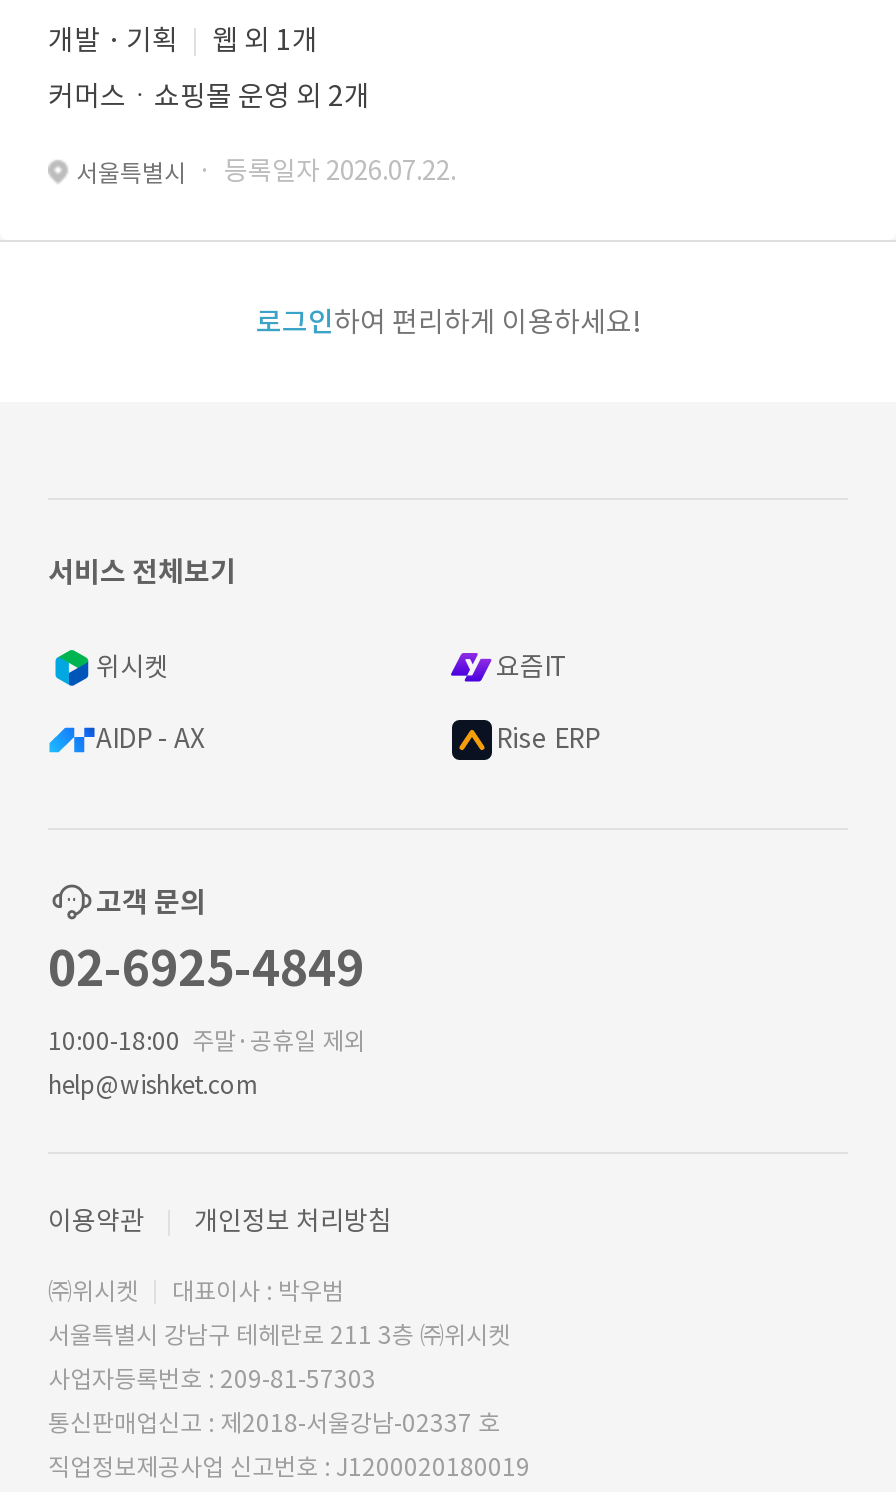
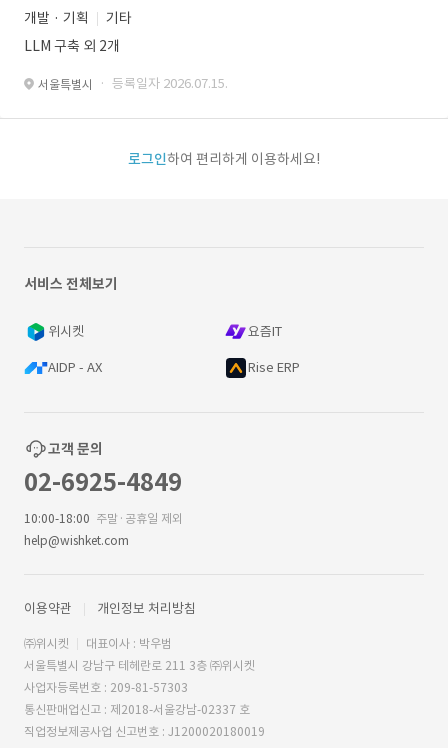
- 웹 외 1개
+ 기타

- 커머스ㆍ쇼핑몰 운영 외 2개
+ LLM 구축 외 2개

- 서울특별시 · 등록일자 2026.07.22.
+ 서울특별시 · 등록일자 2026.07.15.
